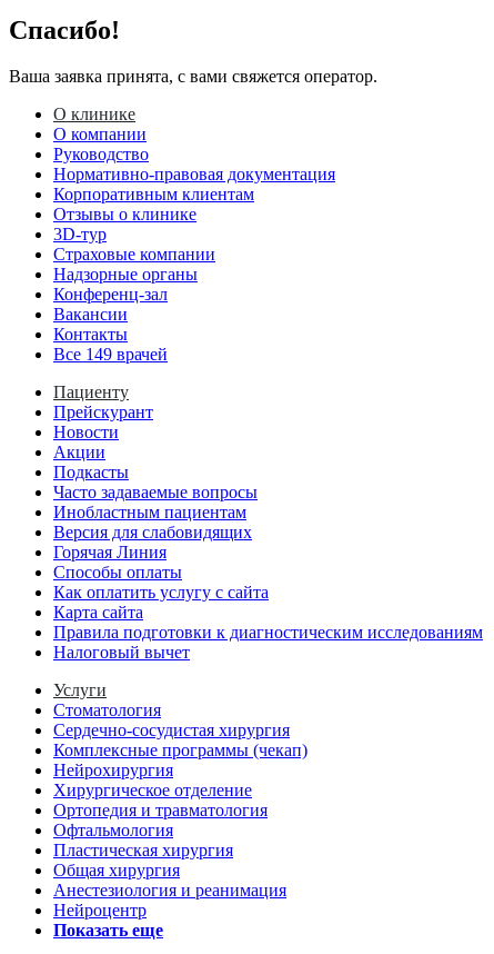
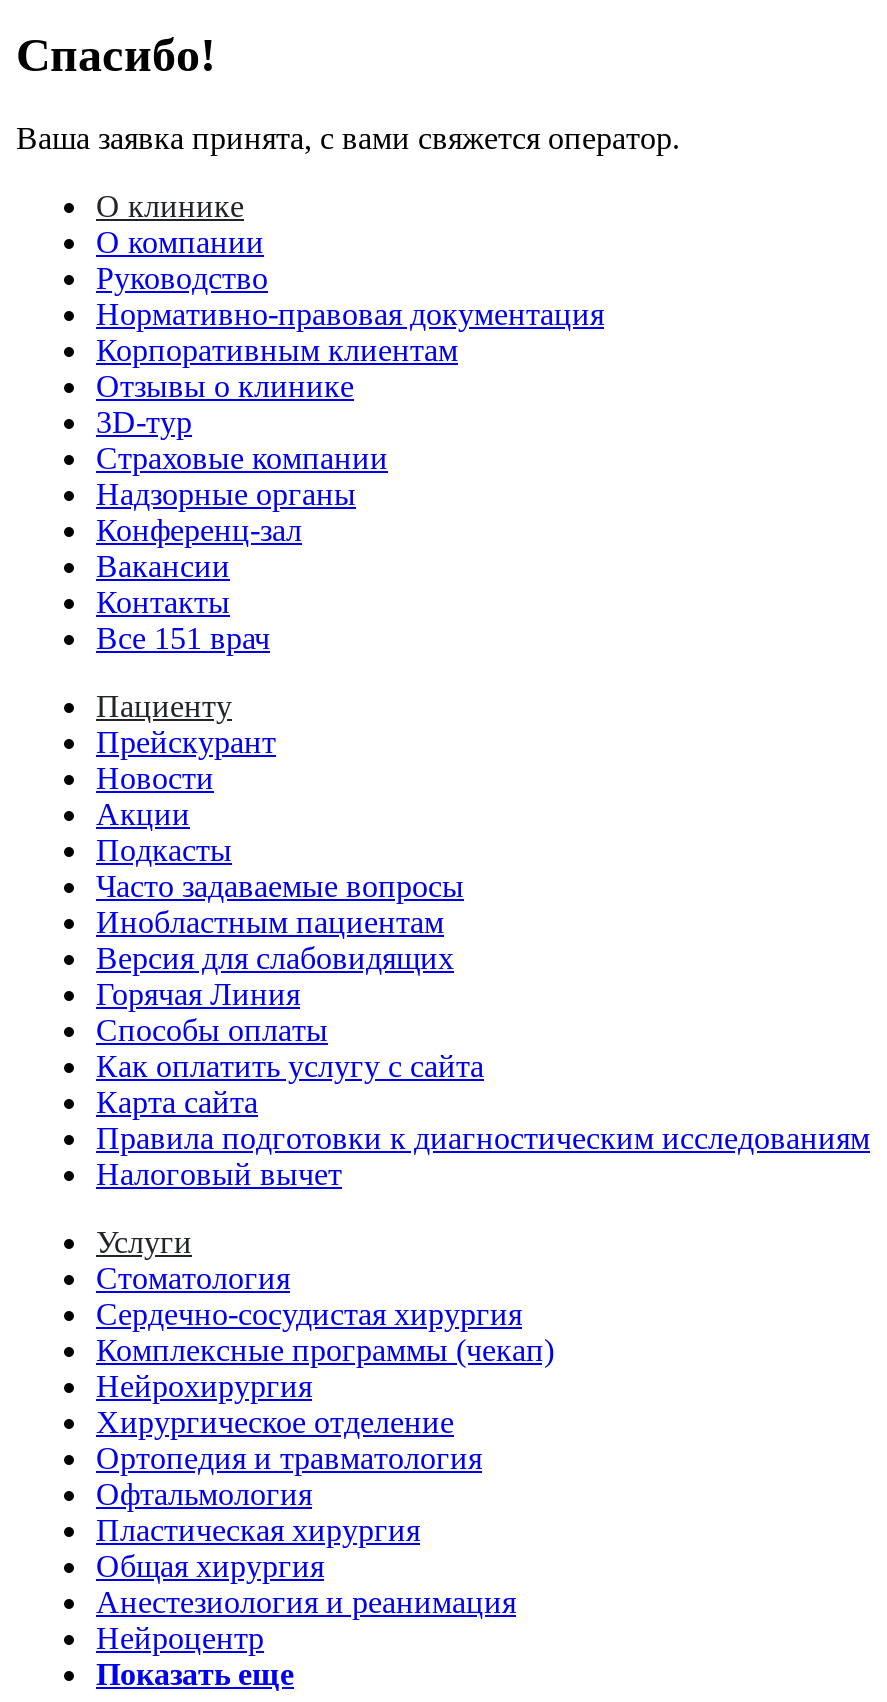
- Все 149 врачей
+ Все 151 врач
